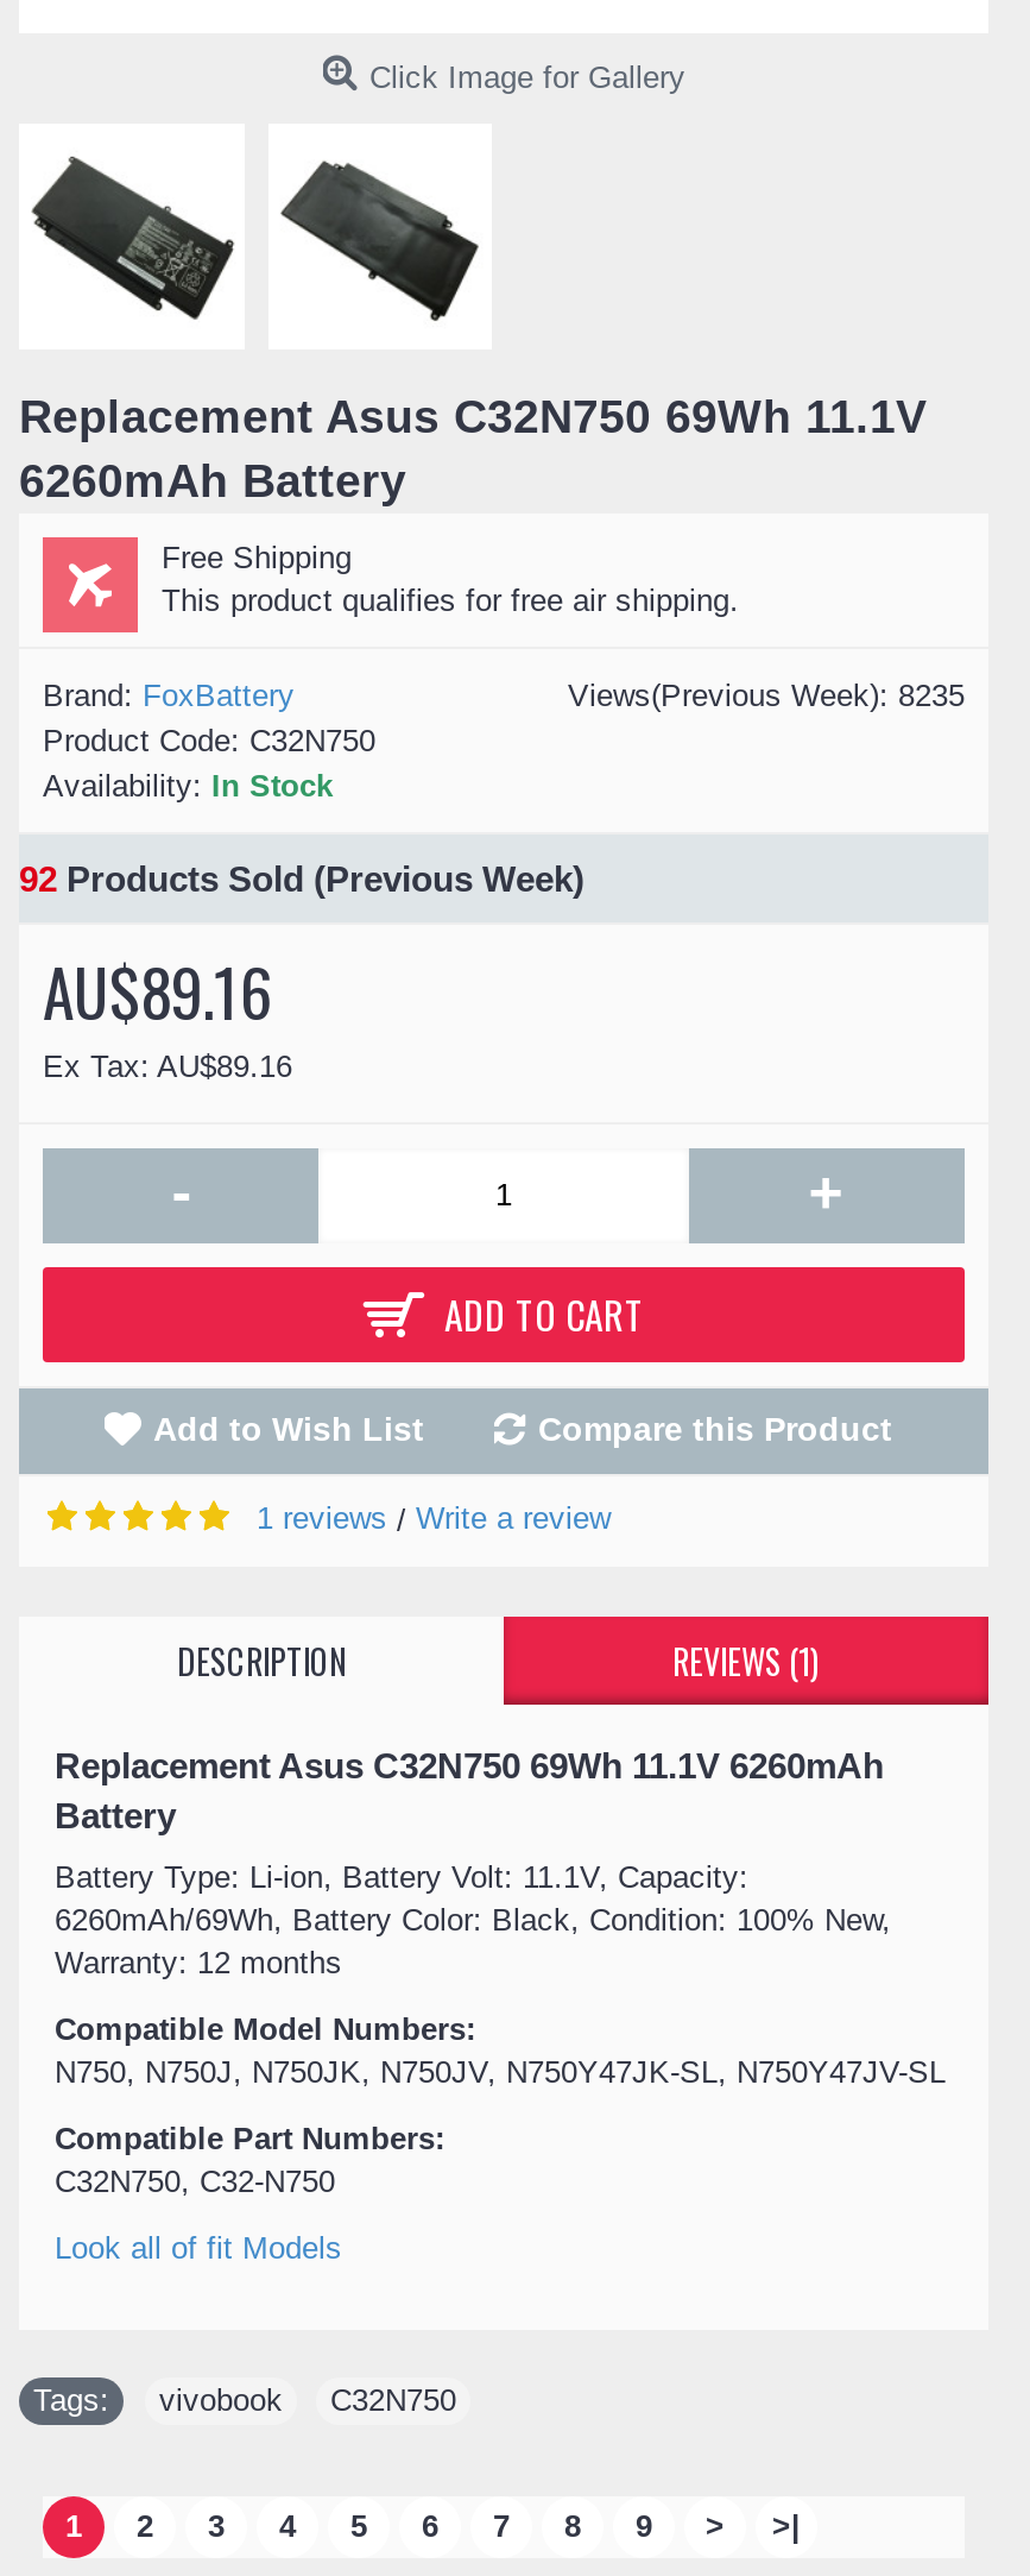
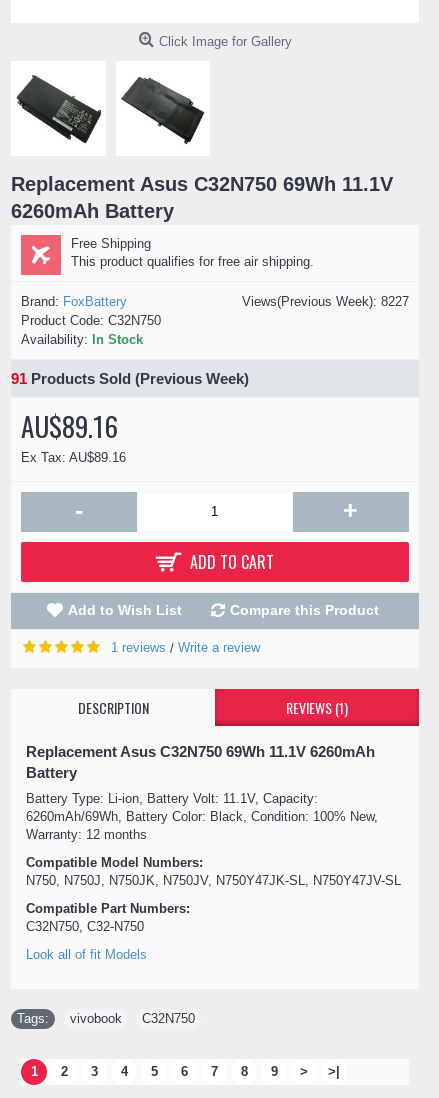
- Views(Previous Week): 8235
+ Views(Previous Week): 8227

- 92 Products Sold (Previous Week)
+ 91 Products Sold (Previous Week)
